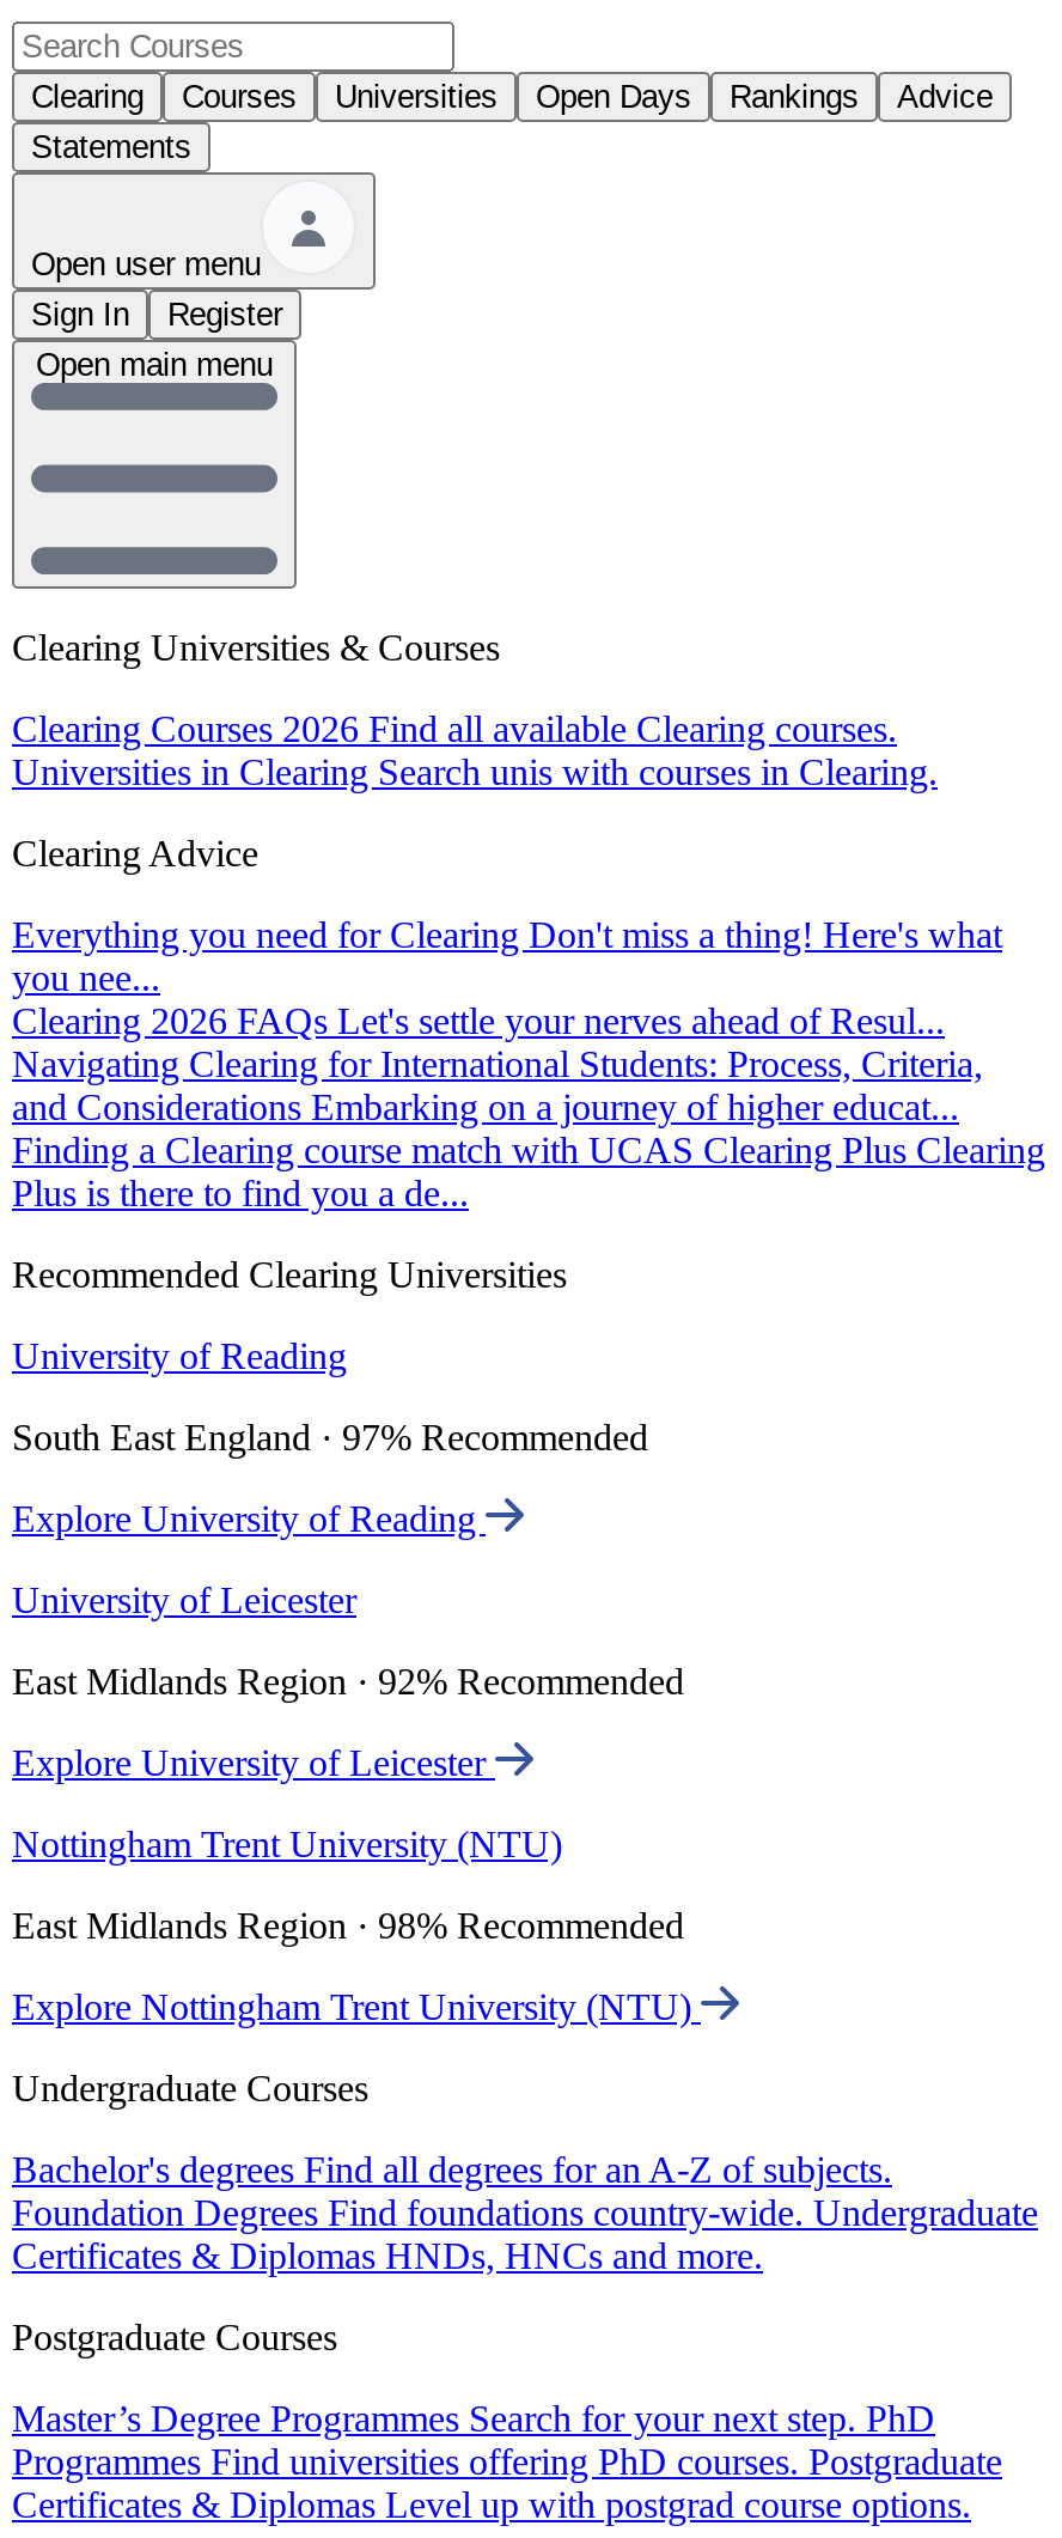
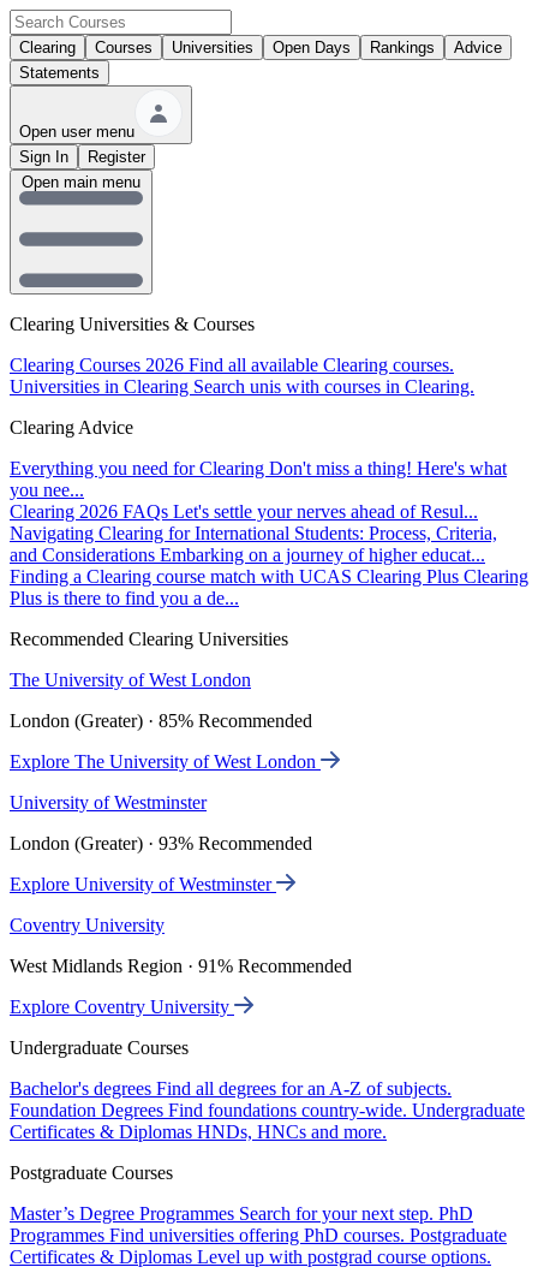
- University of Reading
+ The University of West London

- South East England · 97% Recommended
+ London (Greater) · 85% Recommended

- Explore University of Reading
+ Explore The University of West London

- University of Leicester
+ University of Westminster

- East Midlands Region · 92% Recommended
+ London (Greater) · 93% Recommended

- Explore University of Leicester
+ Explore University of Westminster

- Nottingham Trent University (NTU)
+ Coventry University

- East Midlands Region · 98% Recommended
+ West Midlands Region · 91% Recommended

- Explore Nottingham Trent University (NTU)
+ Explore Coventry University
